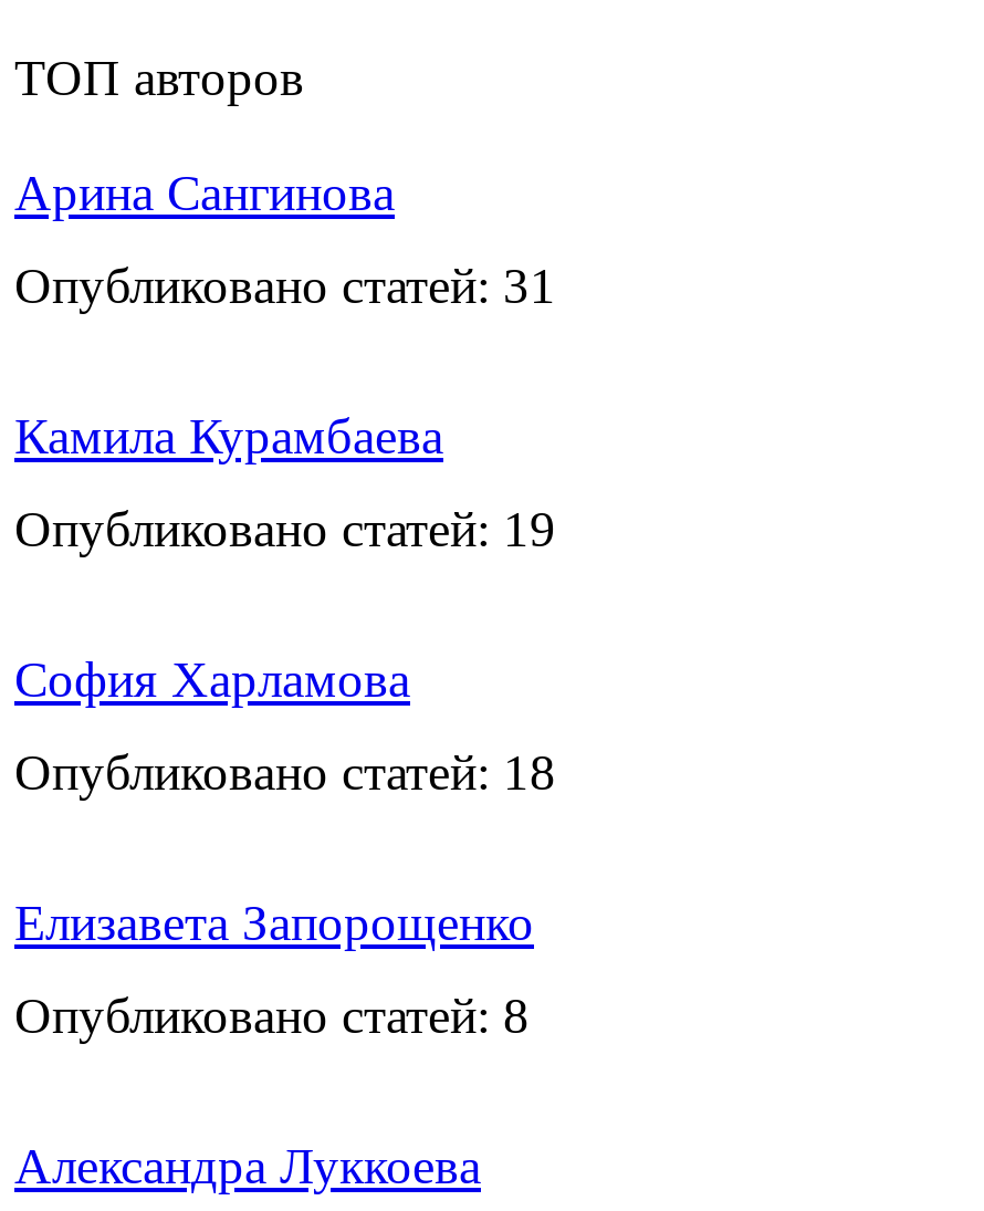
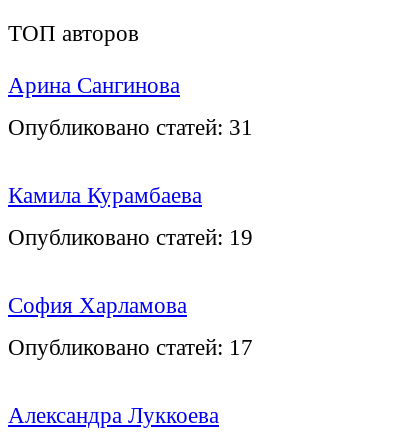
- Опубликовано статей: 18
- Елизавета Запорощенко
- Опубликовано статей: 8
+ Опубликовано статей: 17
